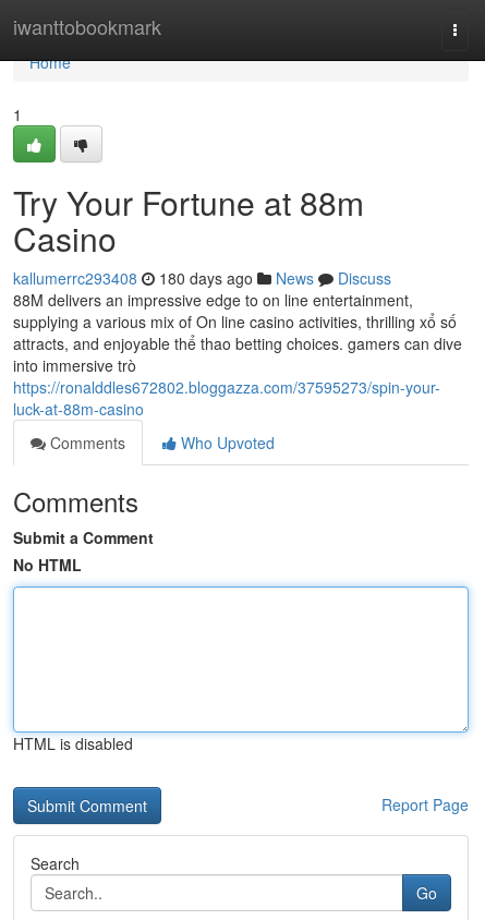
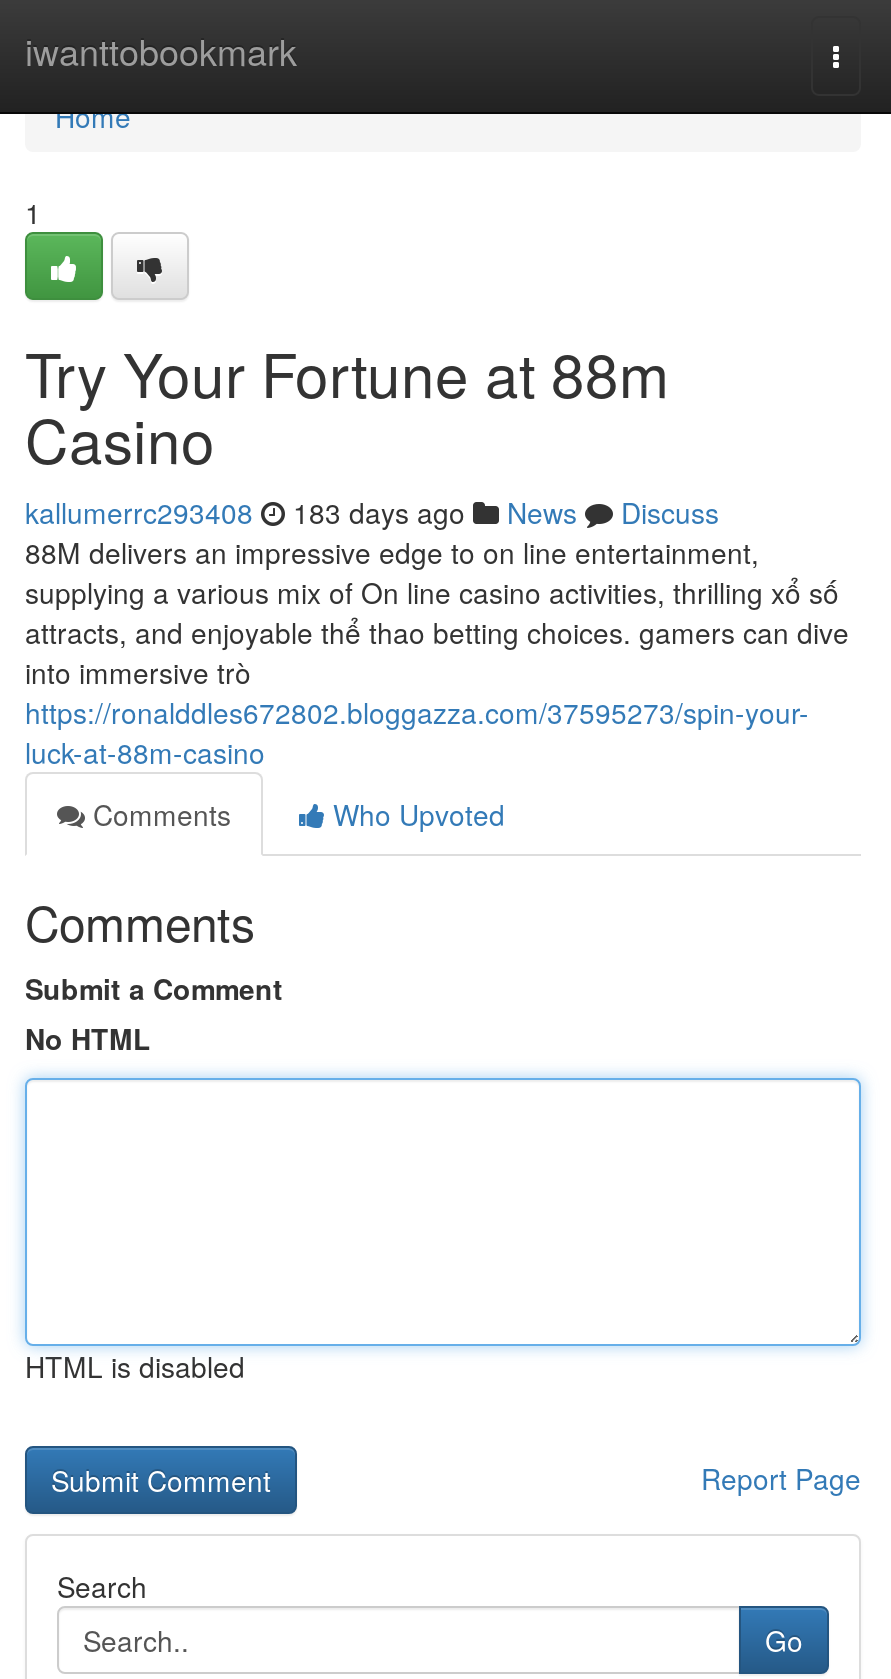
- kallumerrc293408 180 days ago News Discuss
+ kallumerrc293408 183 days ago News Discuss
